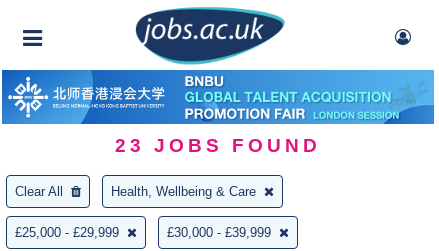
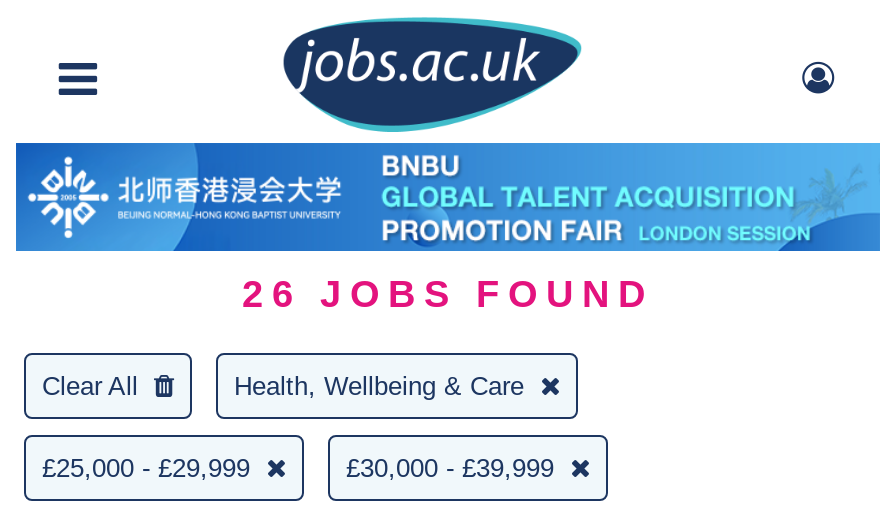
- 23 JOBS FOUND
+ 26 JOBS FOUND
